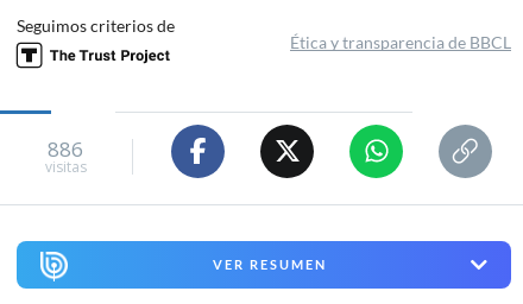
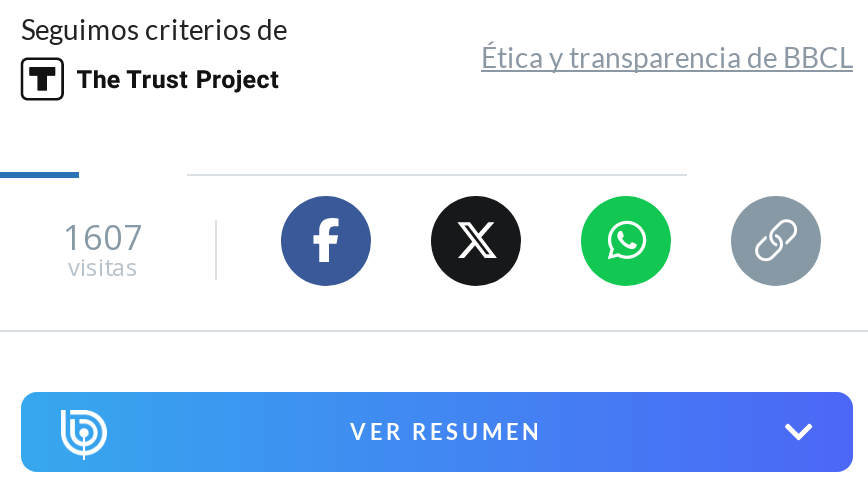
- 886
+ 1607
